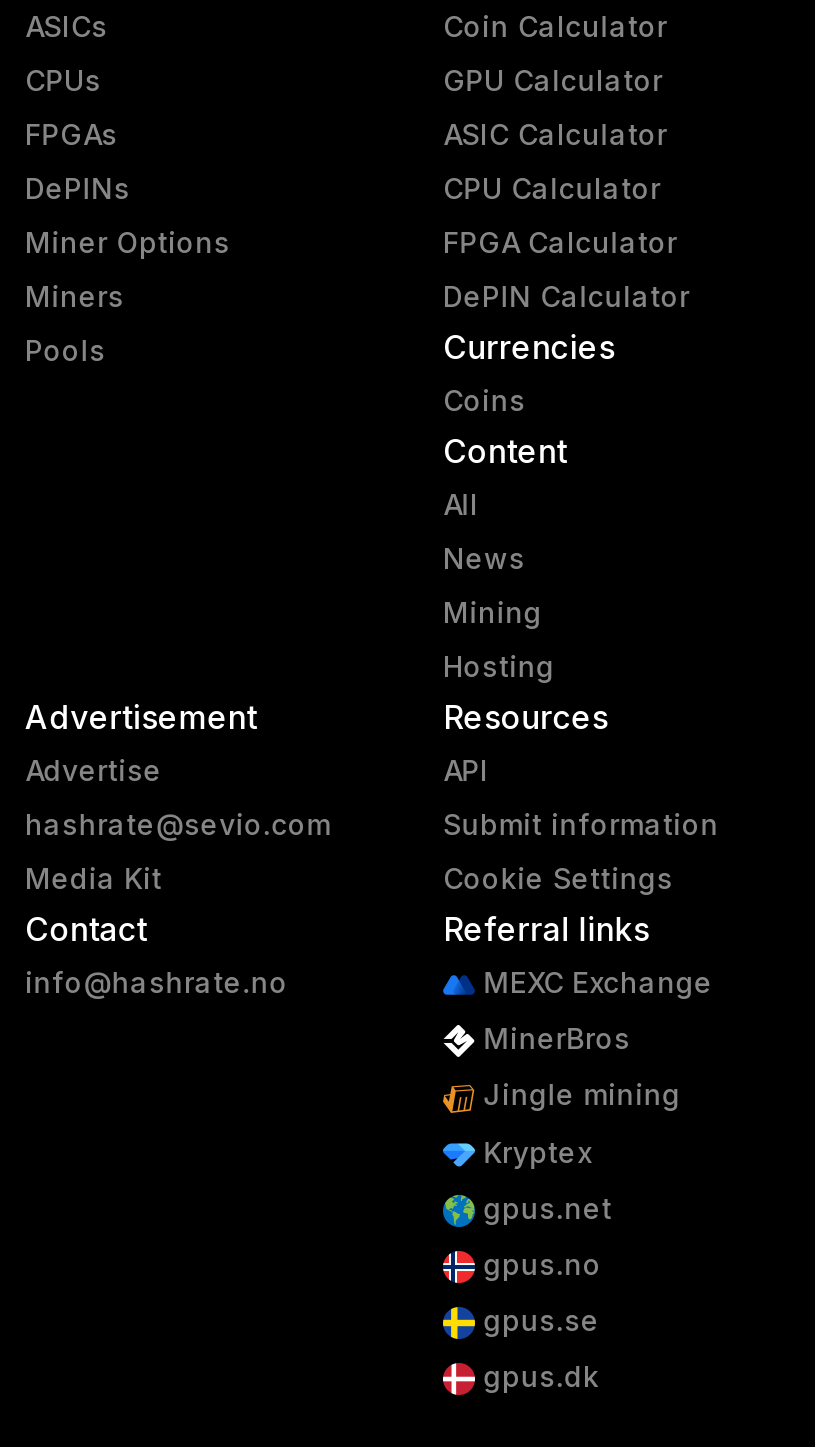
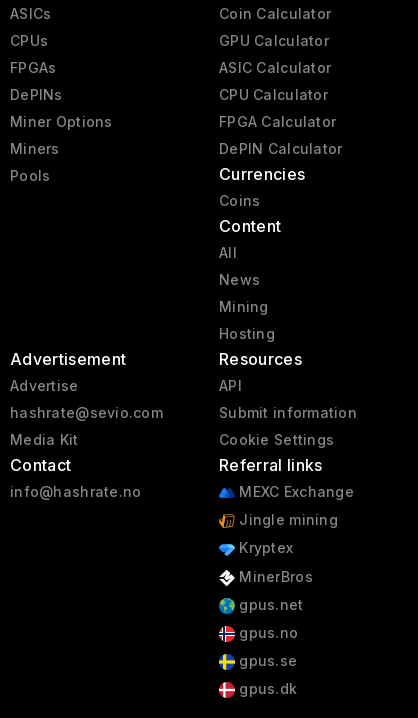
moved down: MinerBros

moved up: Jingle mining | Kryptex
